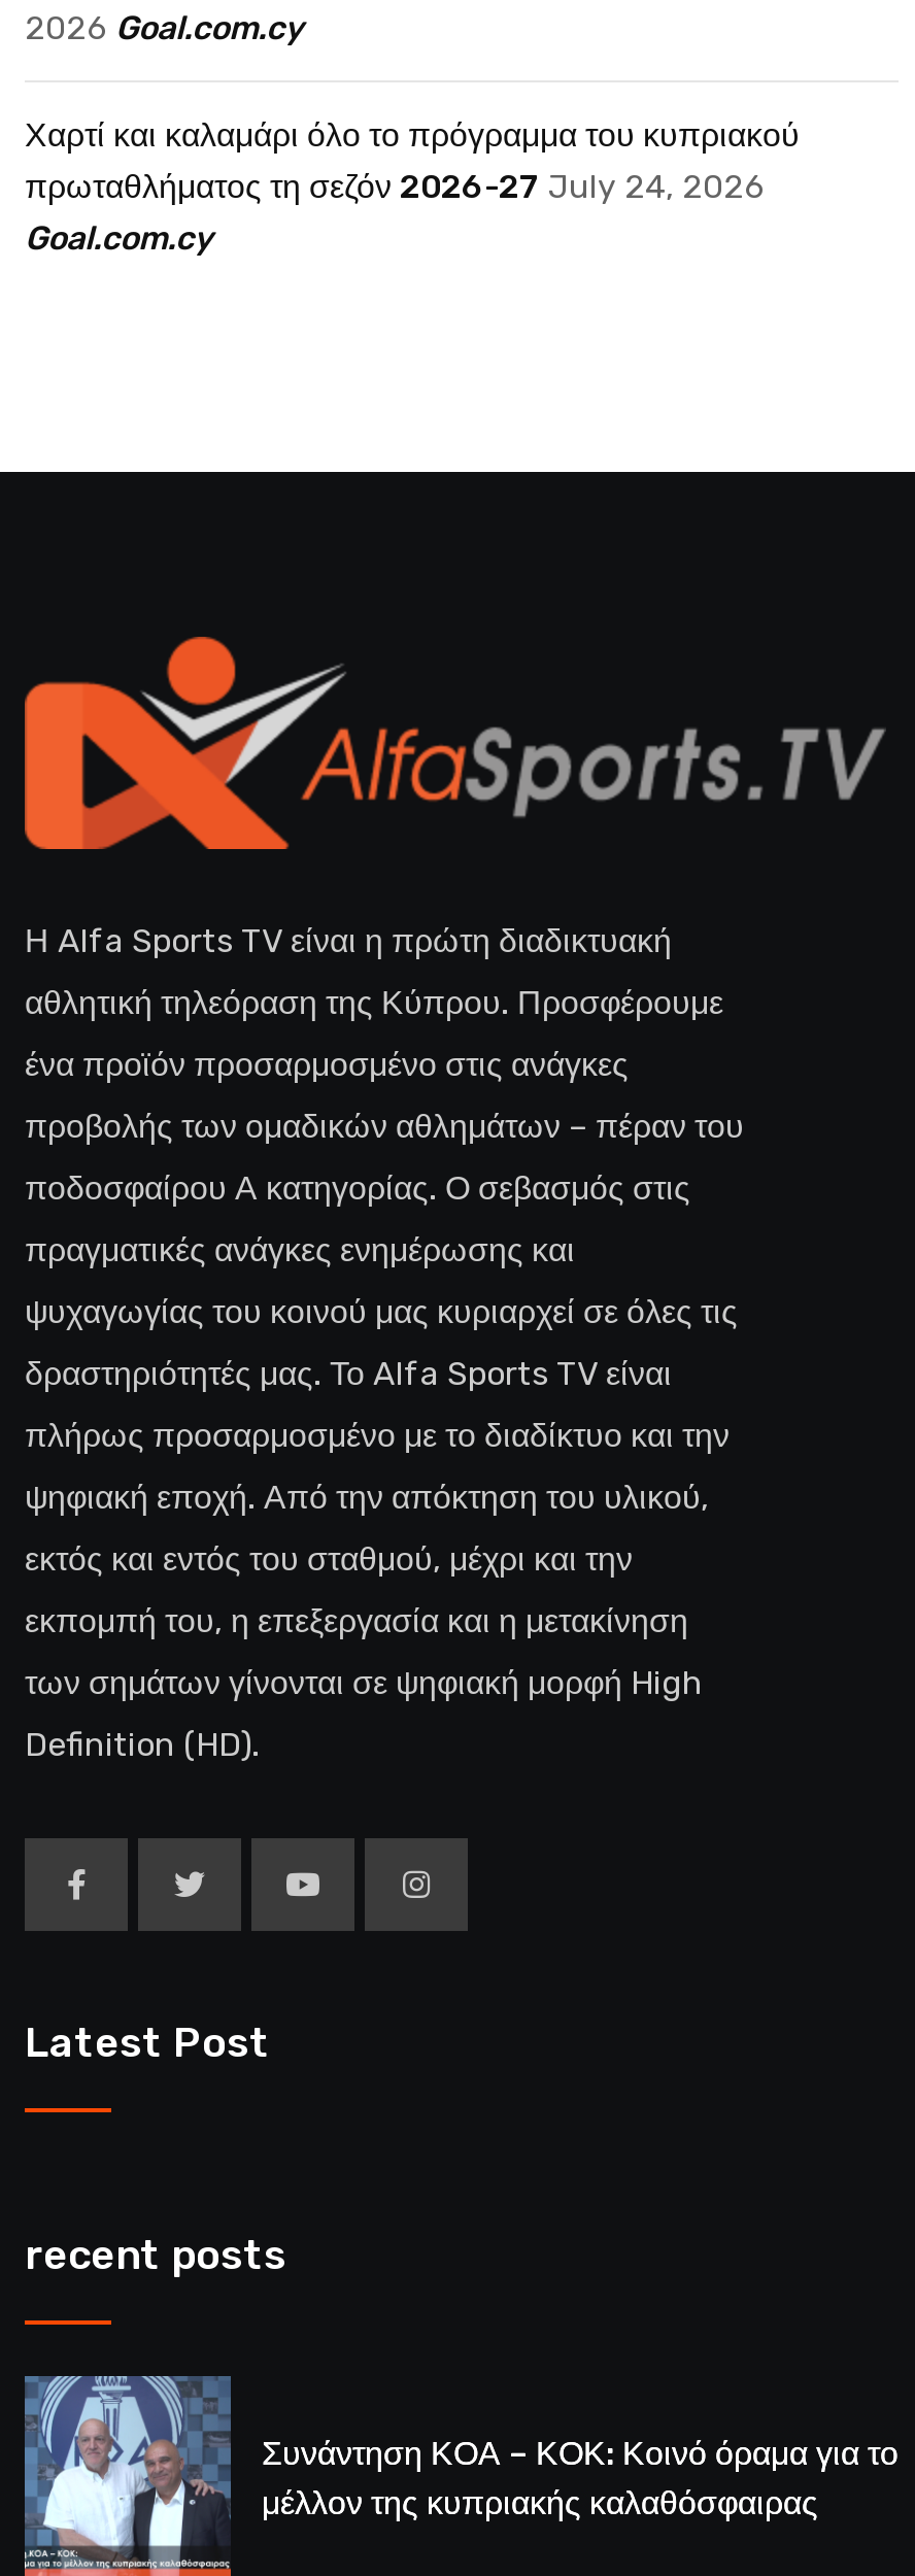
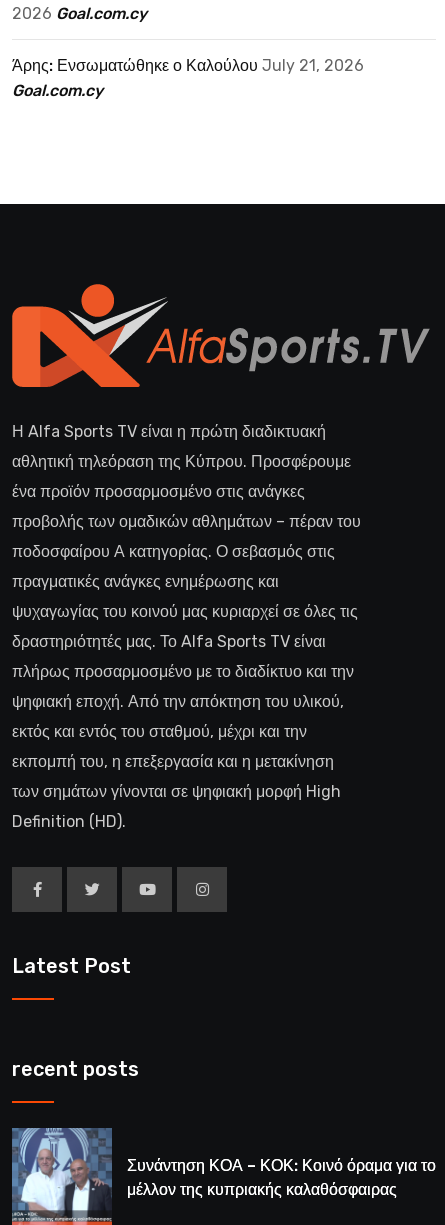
- Χαρτί και καλαμάρι όλο το πρόγραμμα του κυπριακού
- πρωταθλήματος τη σεζόν 2026-27 July 24, 2026
+ Άρης: Ενσωματώθηκε ο Καλούλου July 21, 2026
